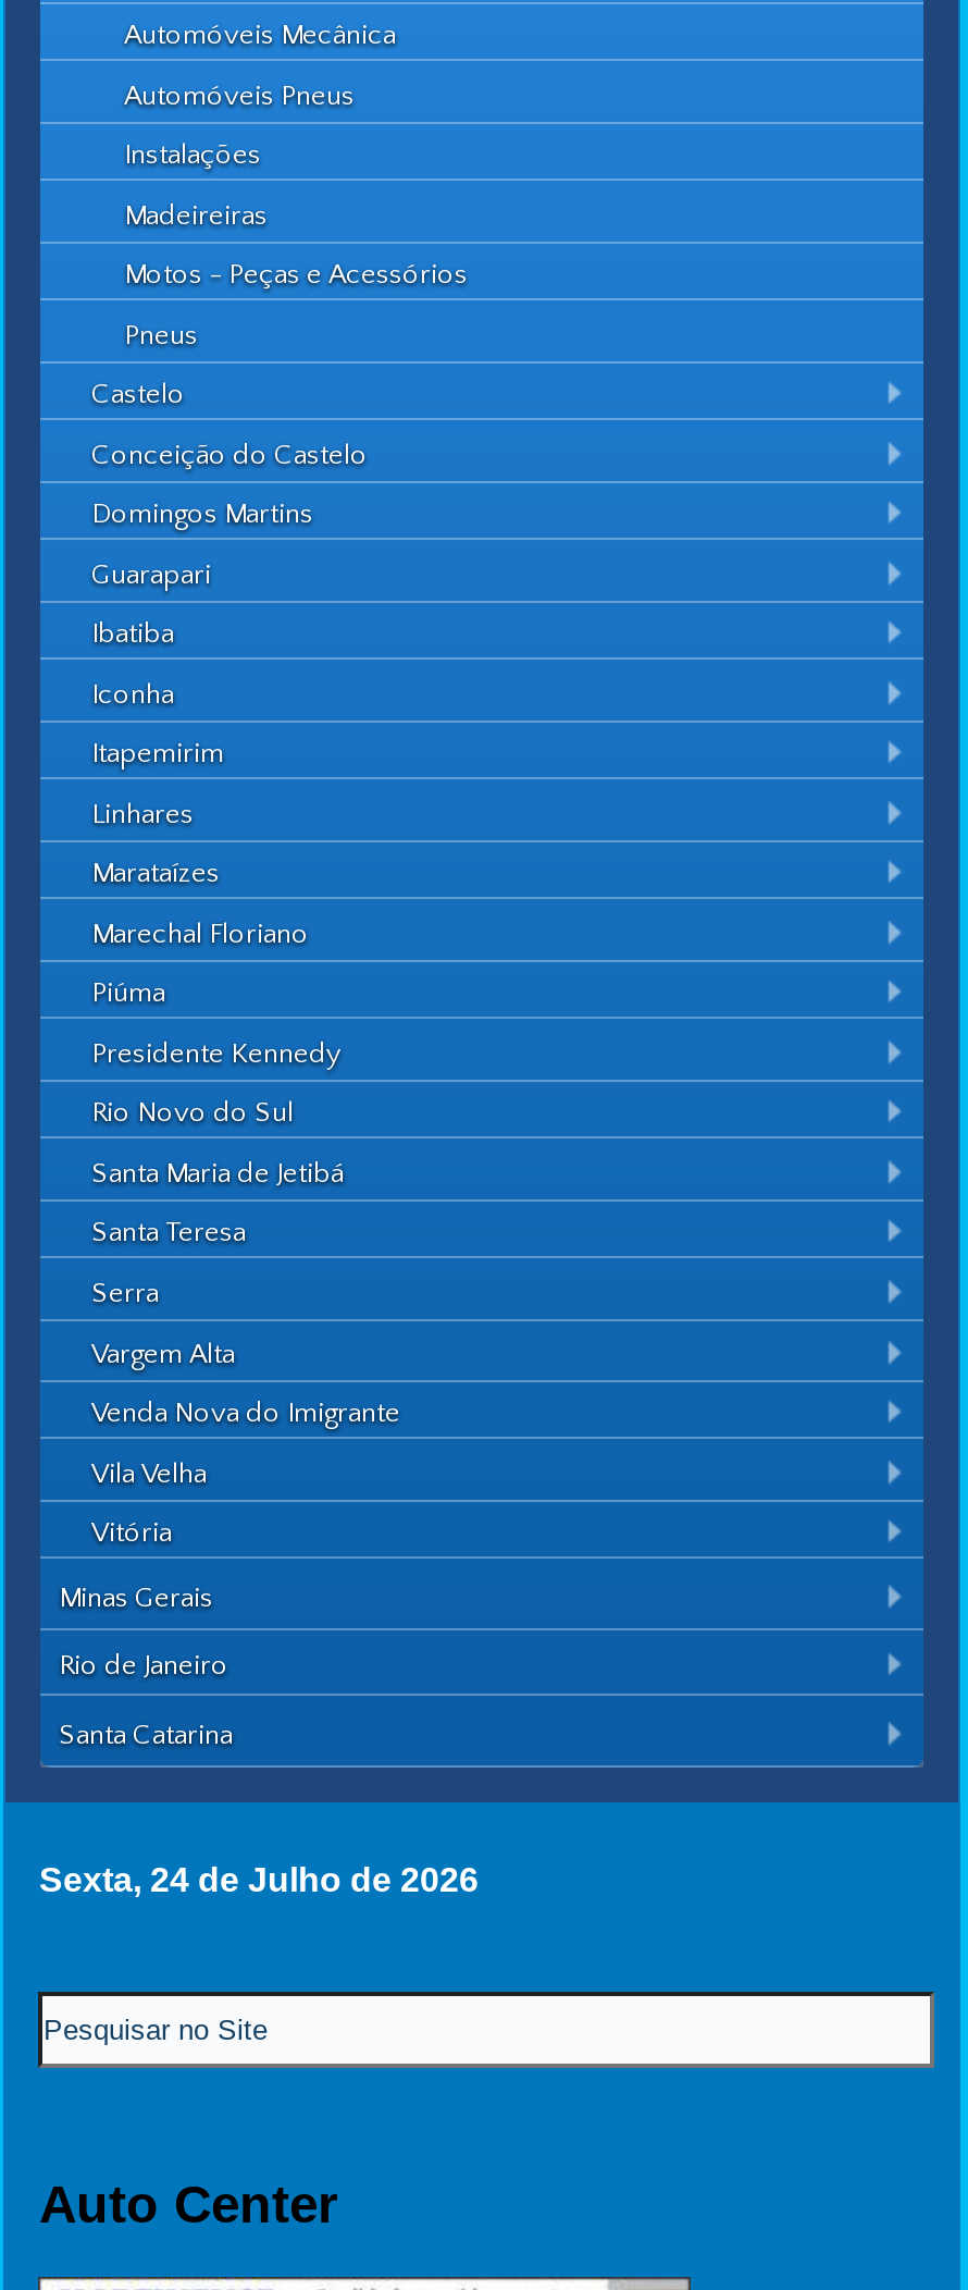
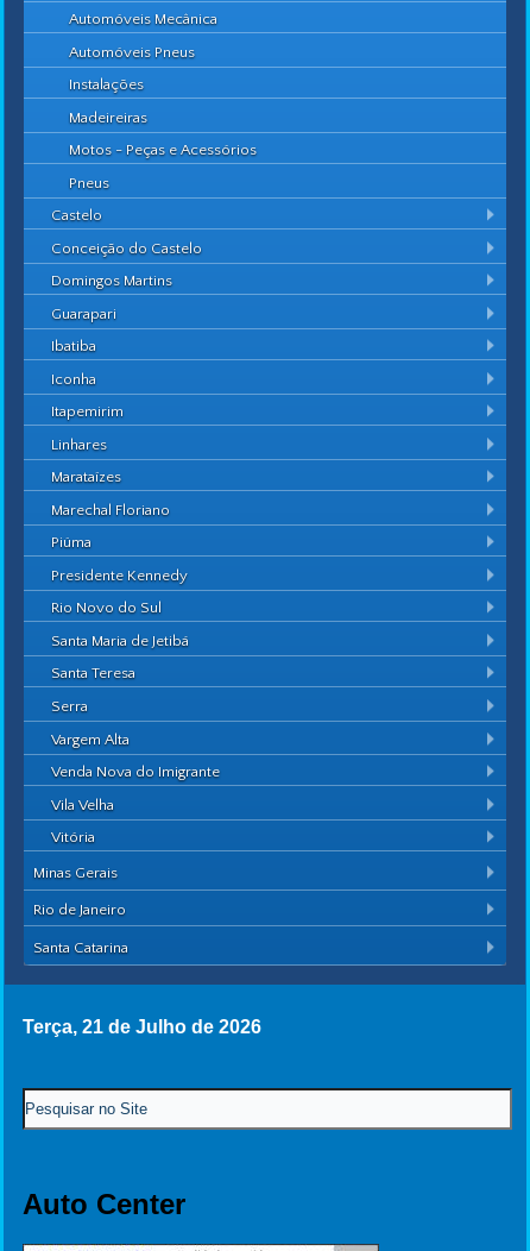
- Sexta, 24 de Julho de 2026
+ Terça, 21 de Julho de 2026
